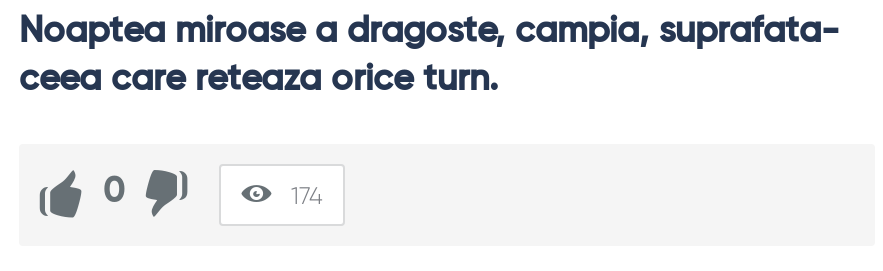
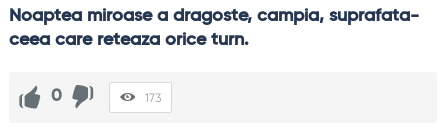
- 174
+ 173
